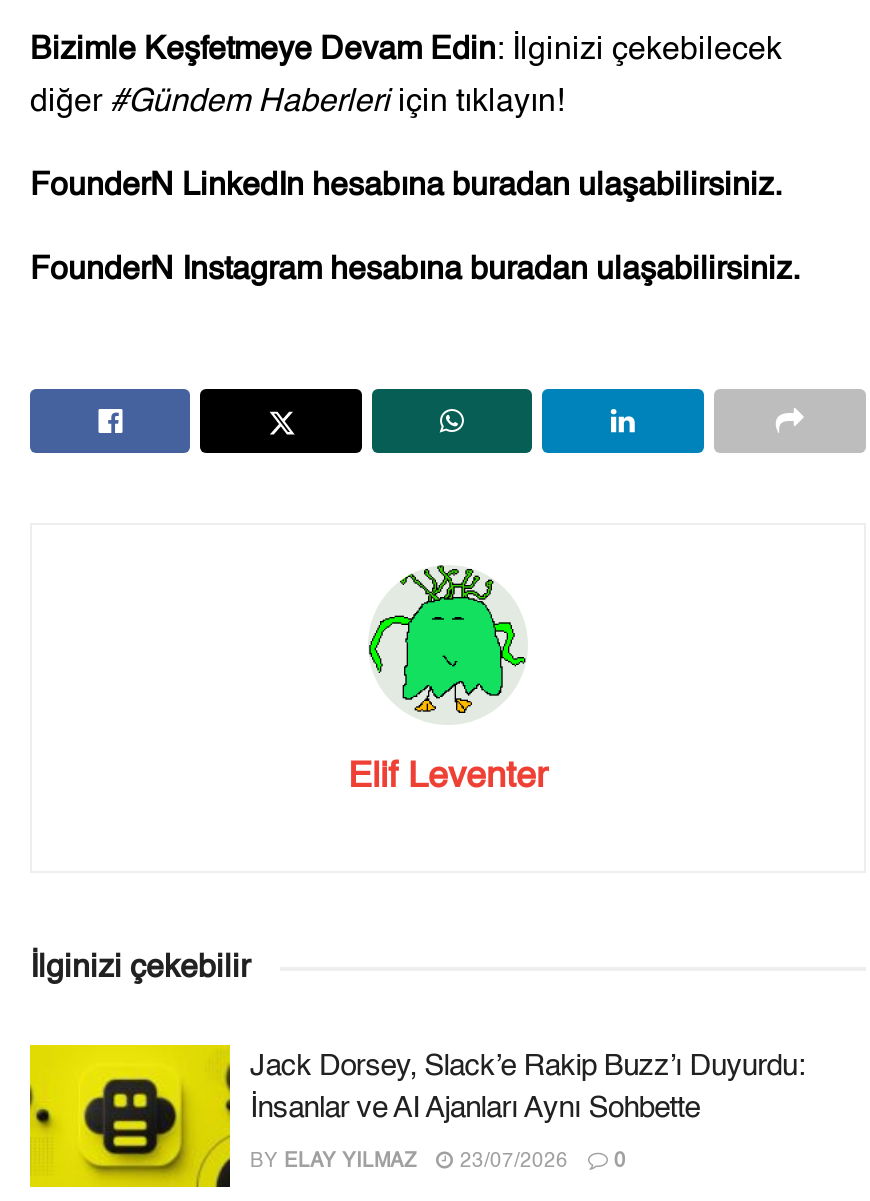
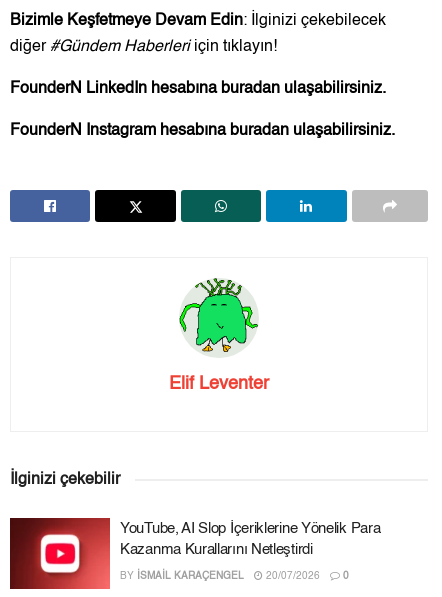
- [image]
- Jack Dorsey, Slack’e Rakip Buzz’ı Duyurdu:
- İnsanlar ve AI Ajanları Aynı Sohbette
+ [image]
+ YouTube, AI Slop İçeriklerine Yönelik Para
+ Kazanma Kurallarını Netleştirdi

- BY ELAY YILMAZ
- 23/07/2026
+ BY İSMAIL KARAÇENGEL
+ 20/07/2026
